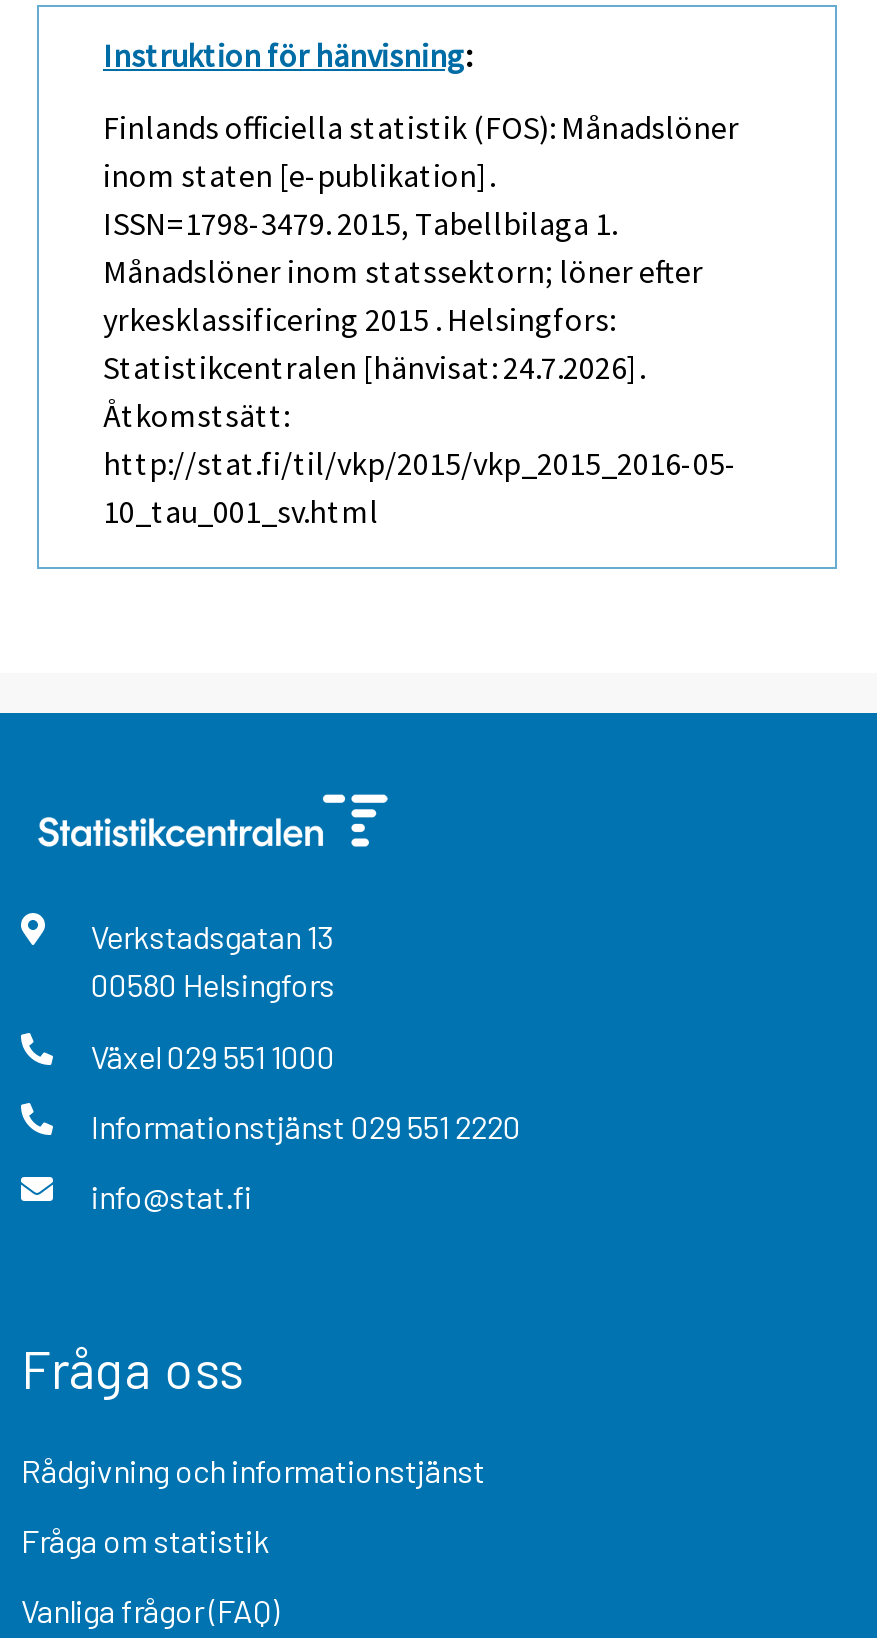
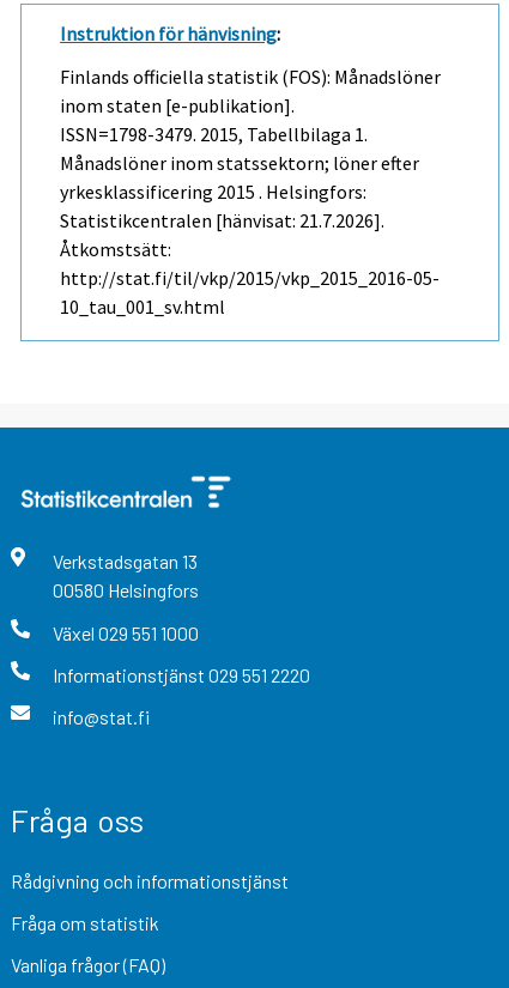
- Statistikcentralen [hänvisat: 24.7.2026].
+ Statistikcentralen [hänvisat: 21.7.2026].
